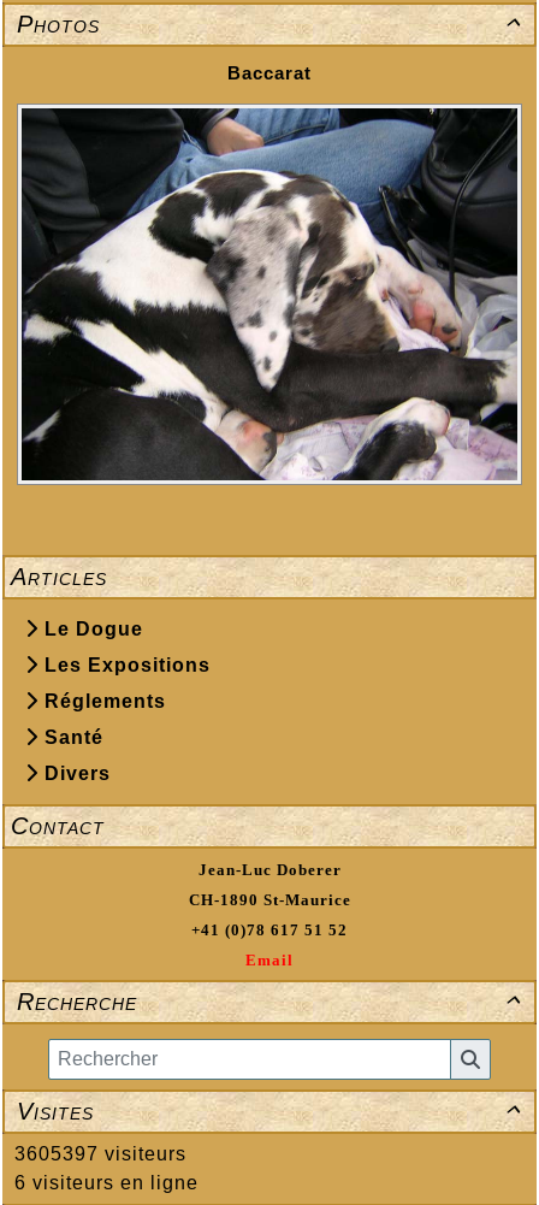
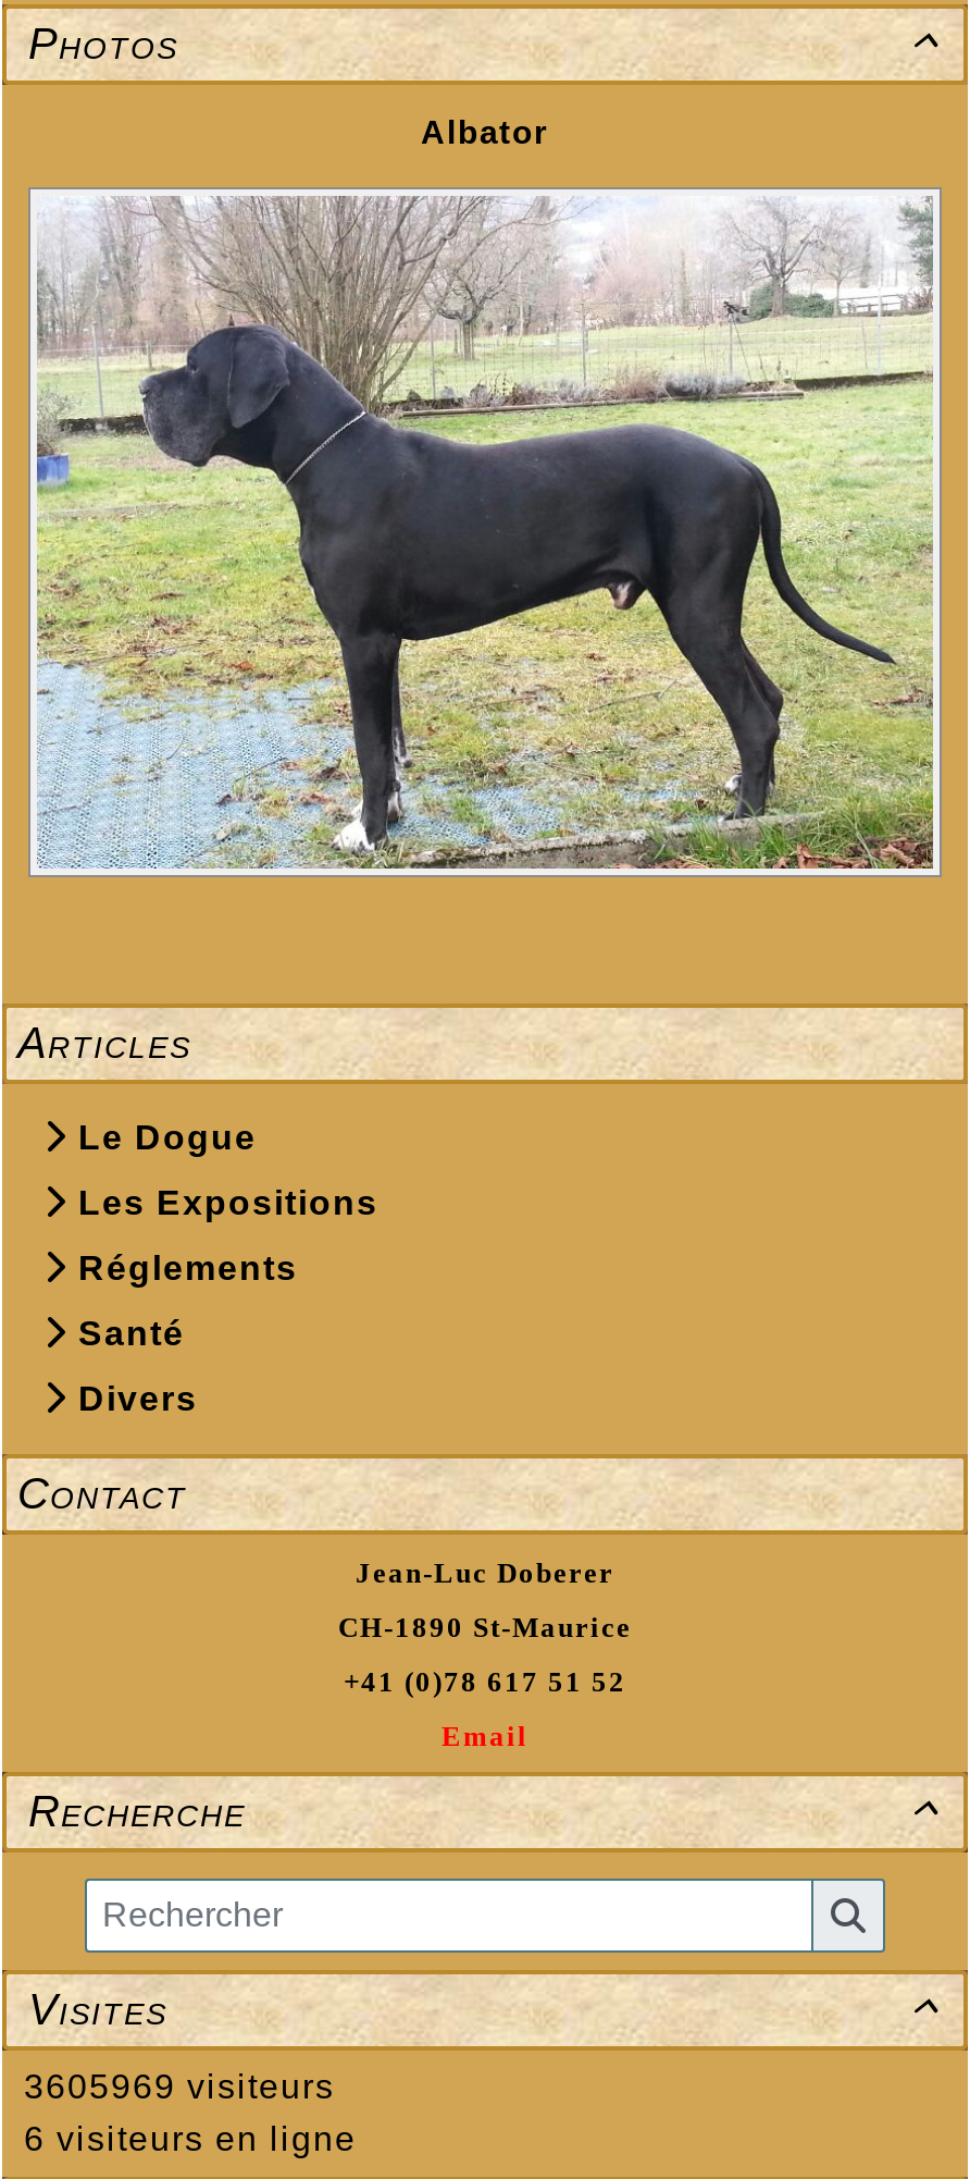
- Baccarat
+ Albator

- [image]
+ [image]

- 3605397 visiteurs
+ 3605969 visiteurs
